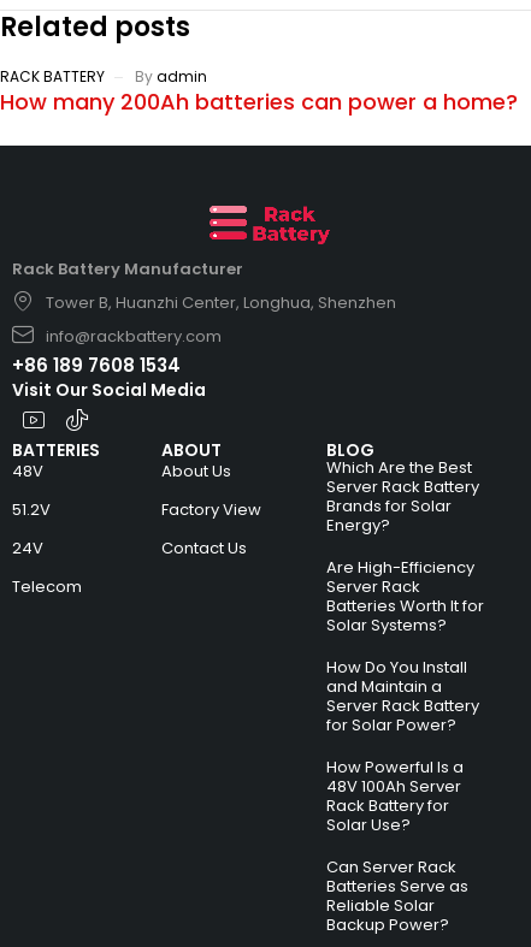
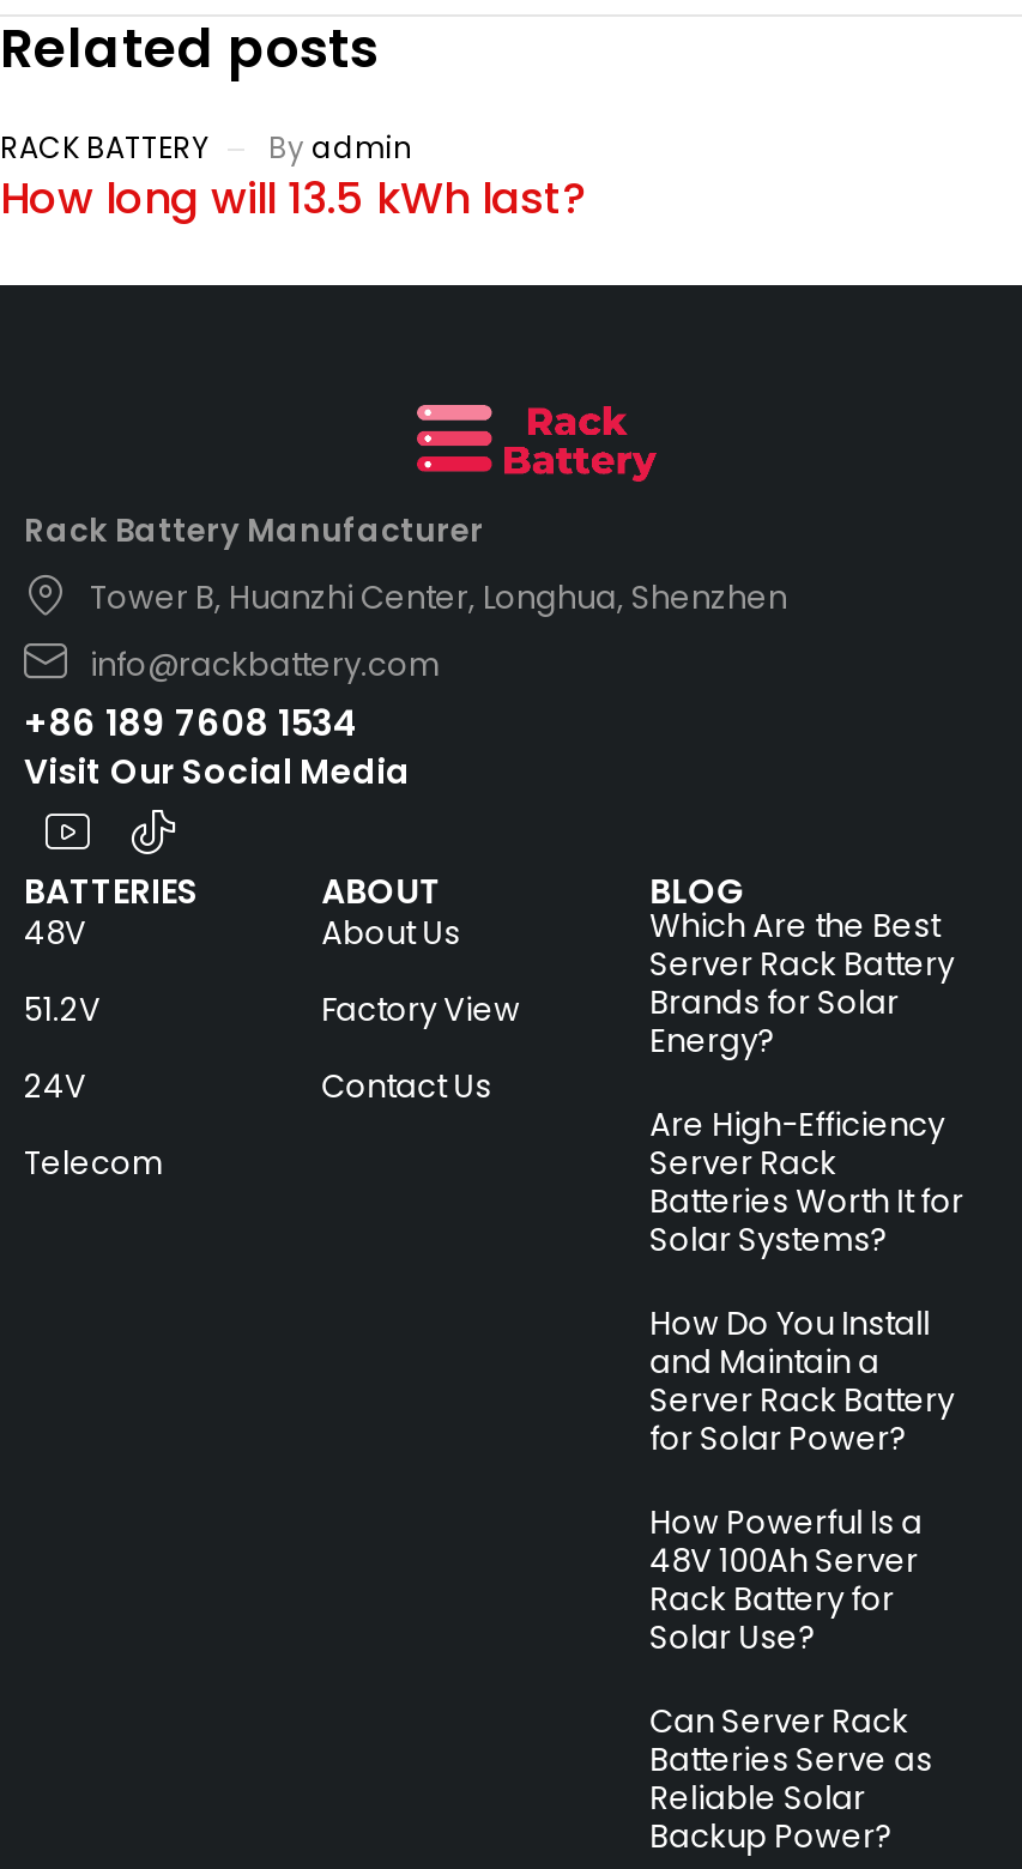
- How many 200Ah batteries can power a home?
+ How long will 13.5 kWh last?
